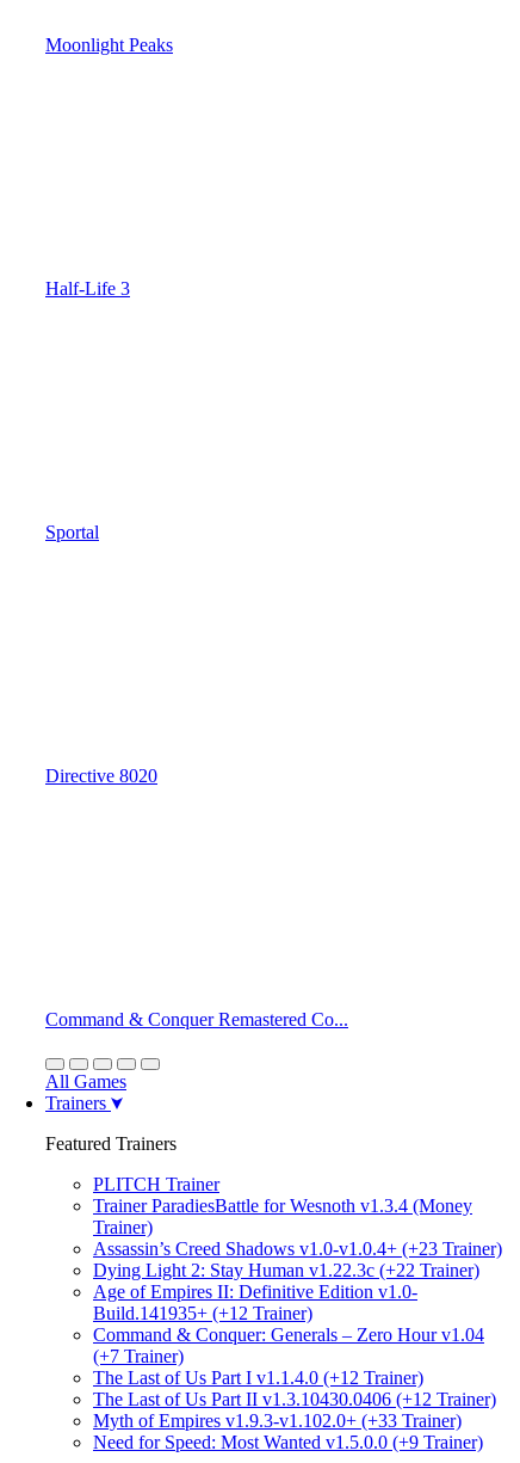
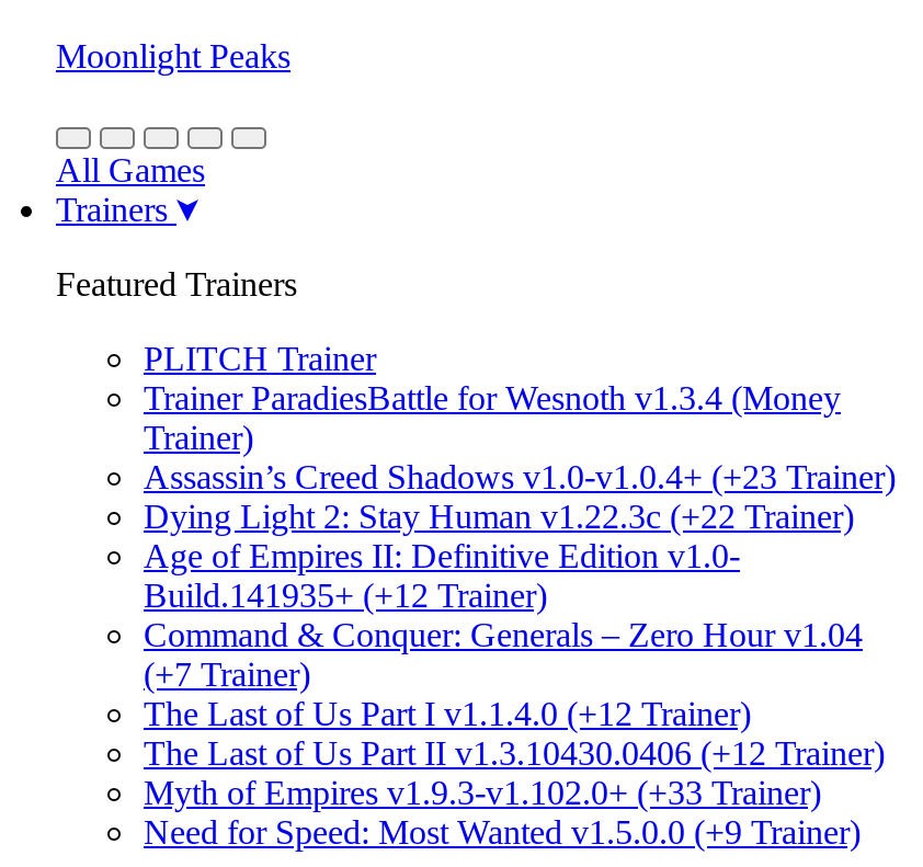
- Half-Life 3

- Sportal

- Directive 8020

- Command & Conquer Remastered Co...
